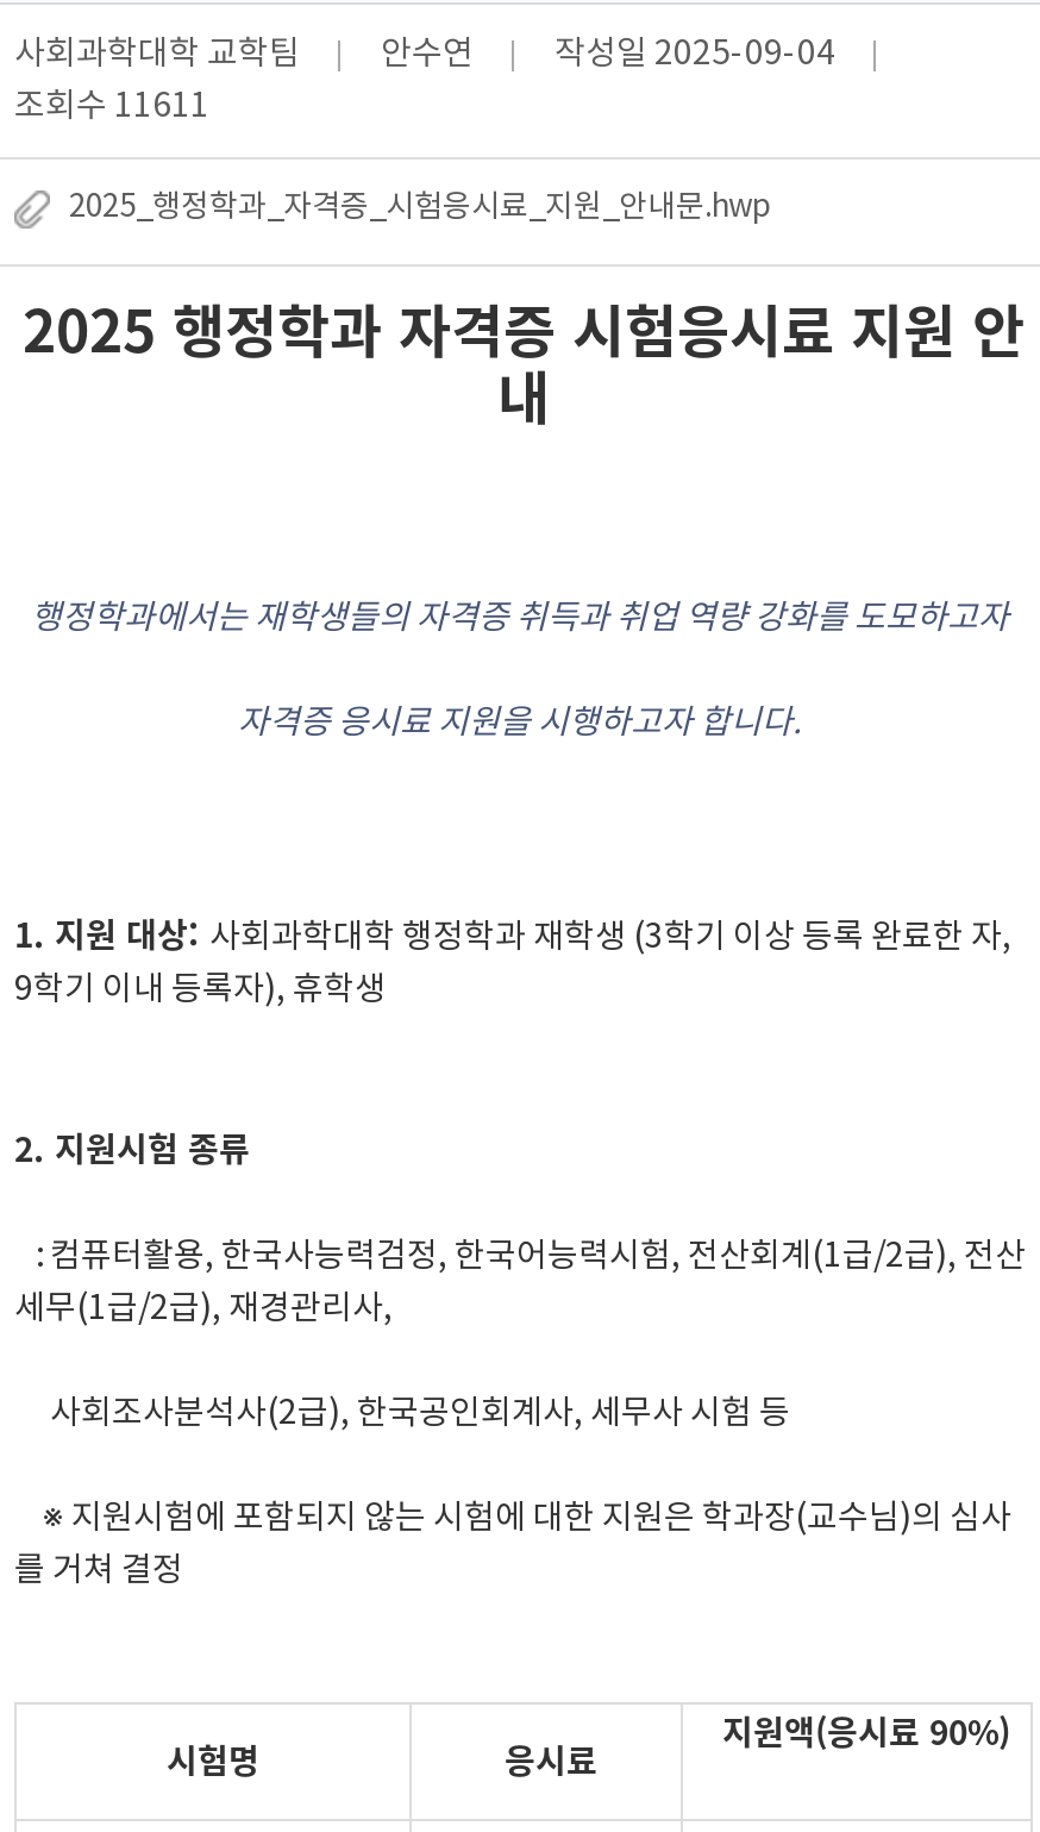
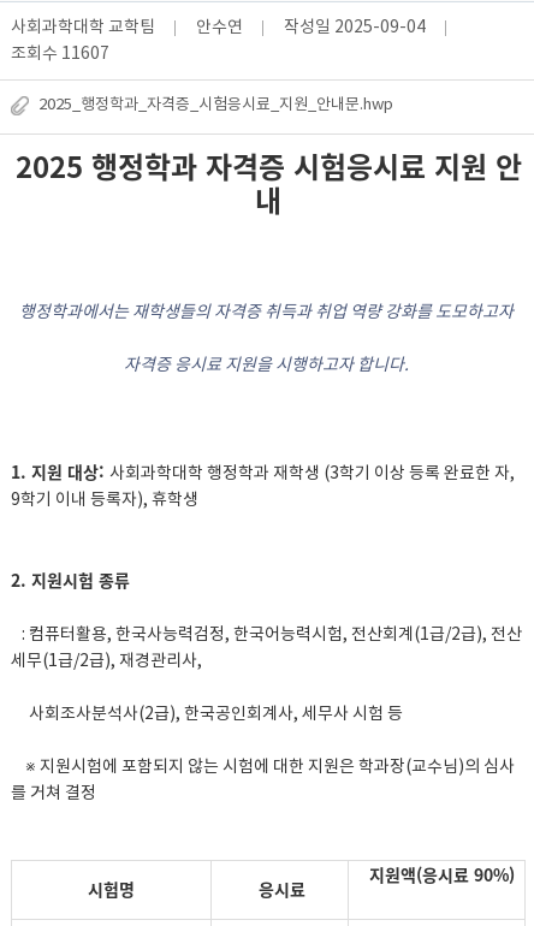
- 조회수 11611
+ 조회수 11607
